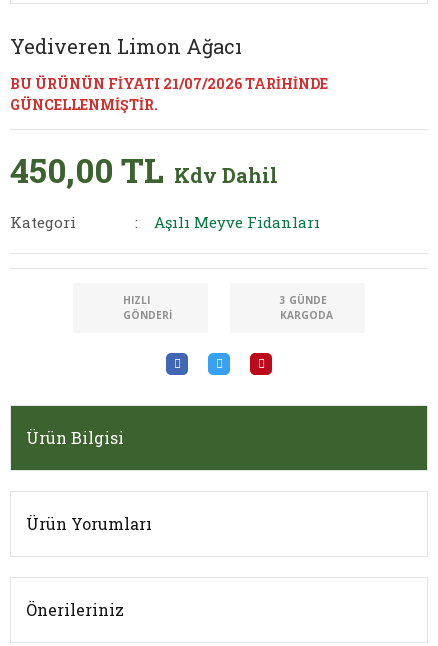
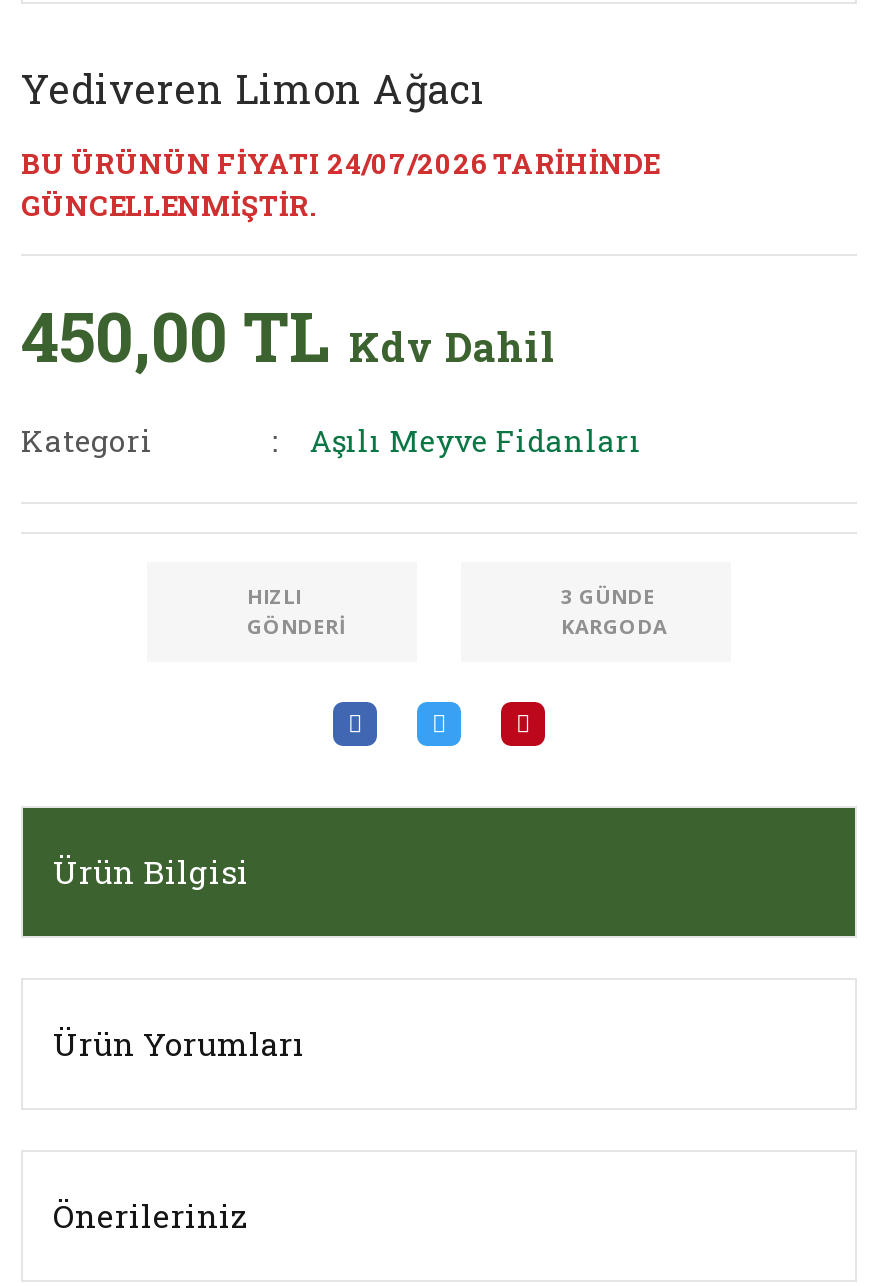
- BU ÜRÜNÜN FİYATI 21/07/2026 TARİHİNDE
+ BU ÜRÜNÜN FİYATI 24/07/2026 TARİHİNDE
